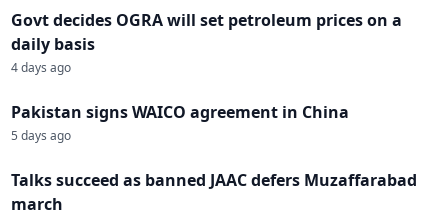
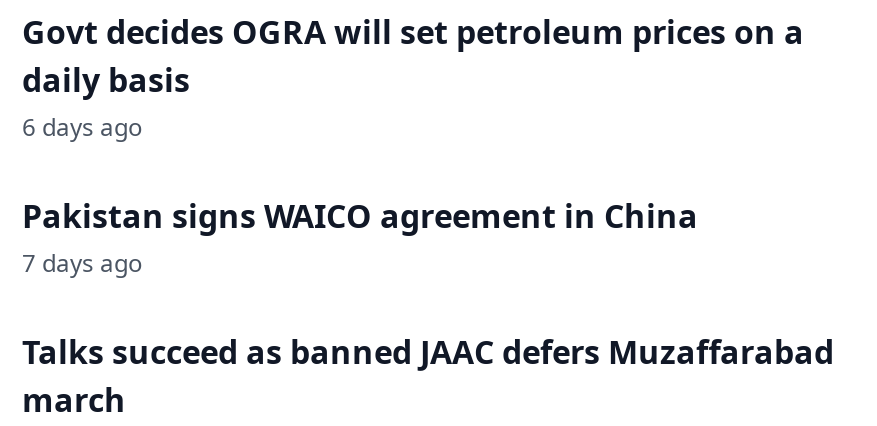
- 4 days ago
+ 6 days ago

- 5 days ago
+ 7 days ago
